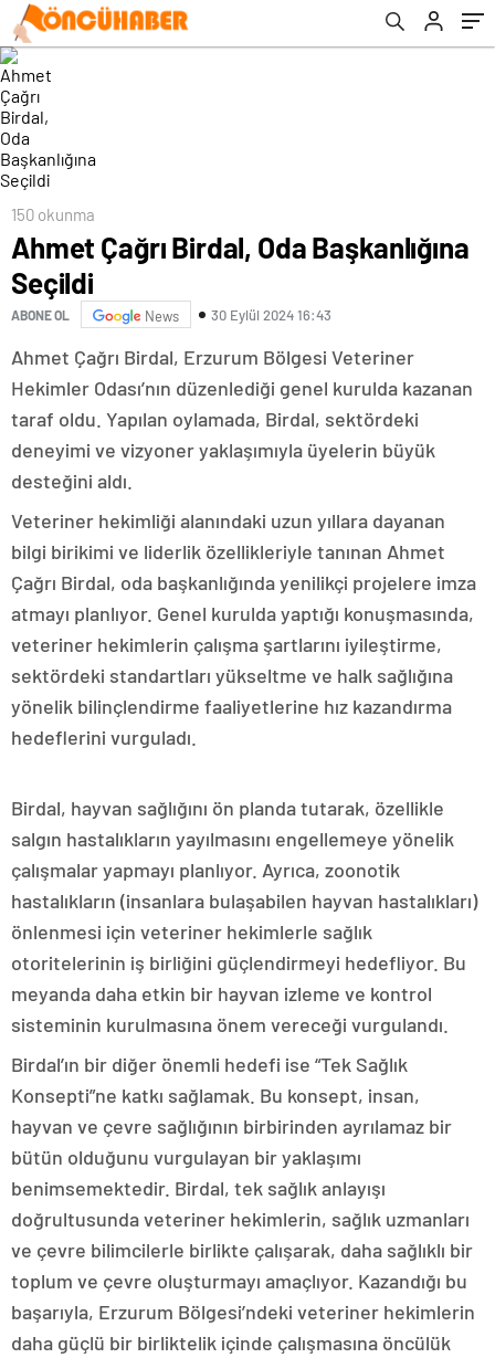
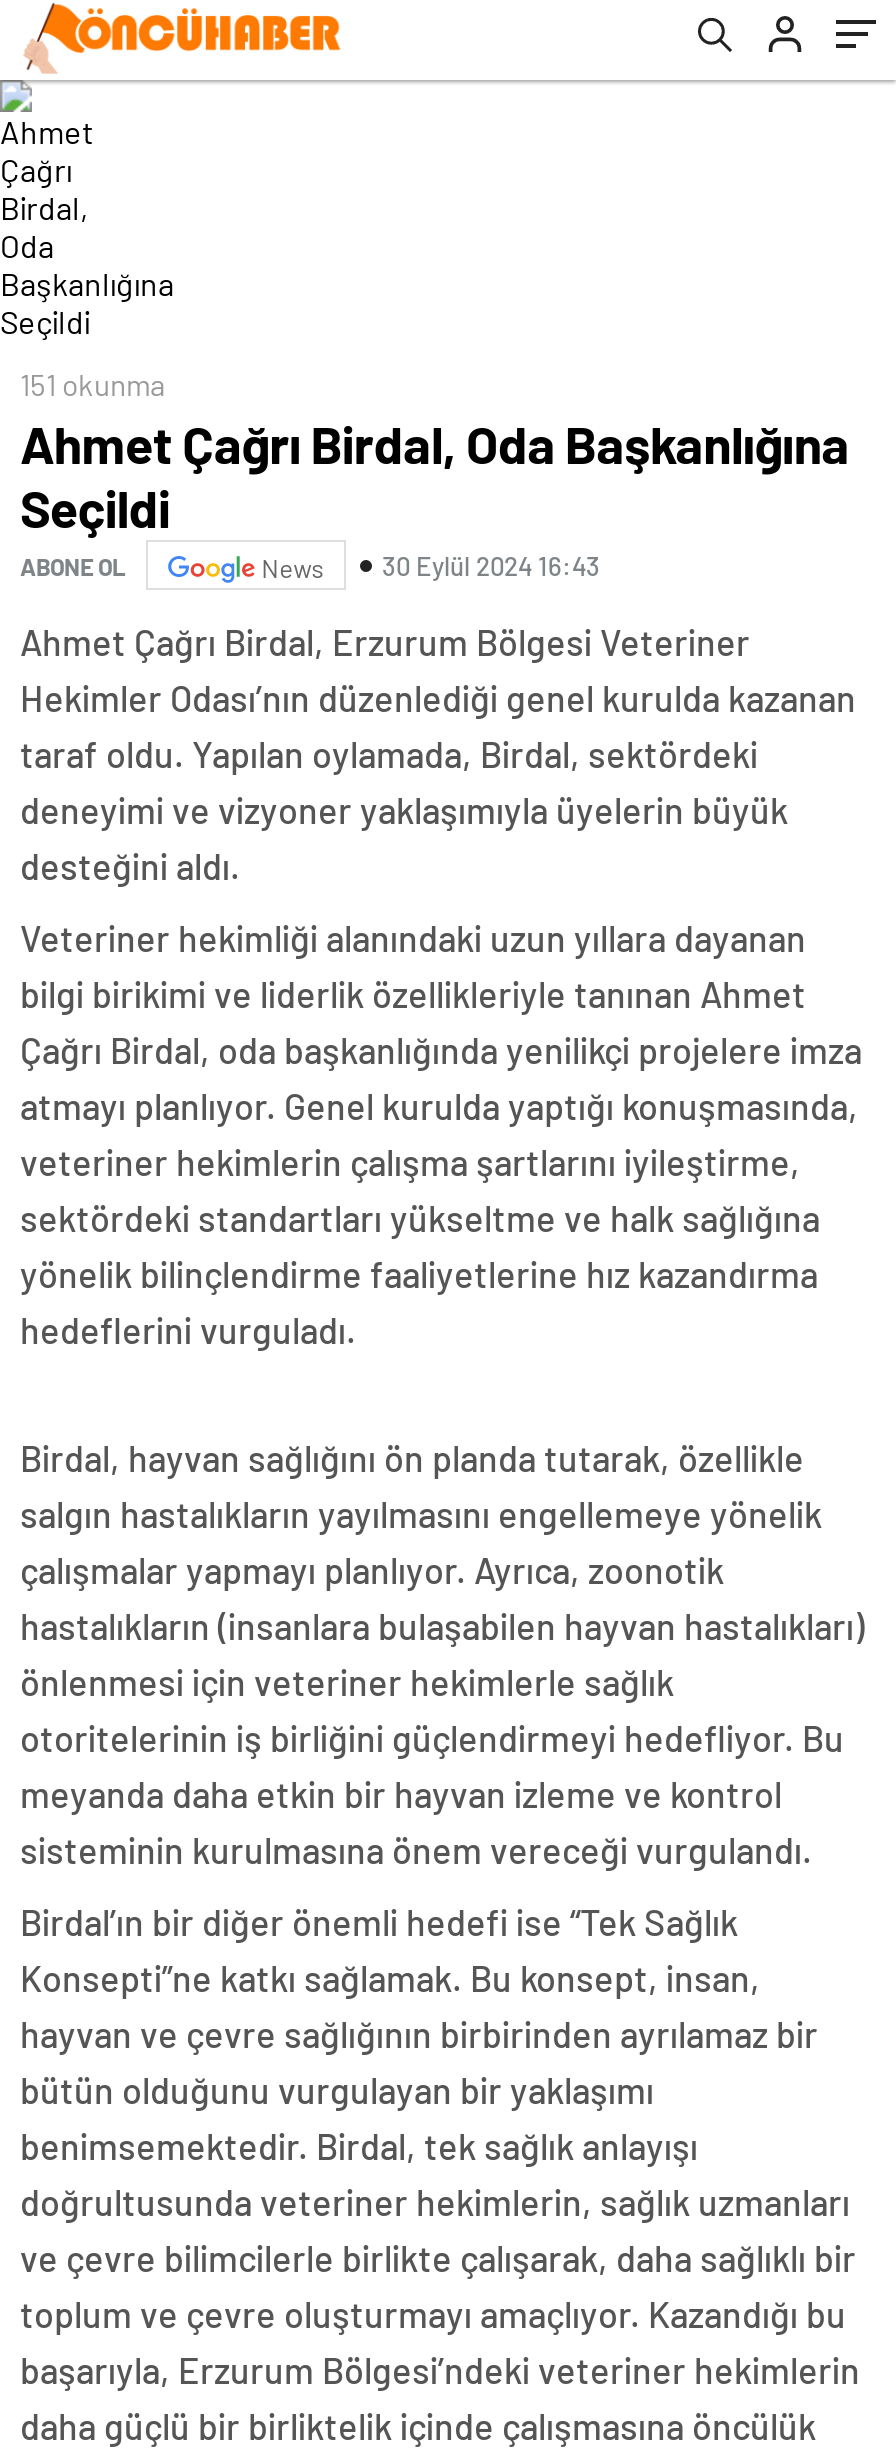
- 150 okunma
+ 151 okunma
